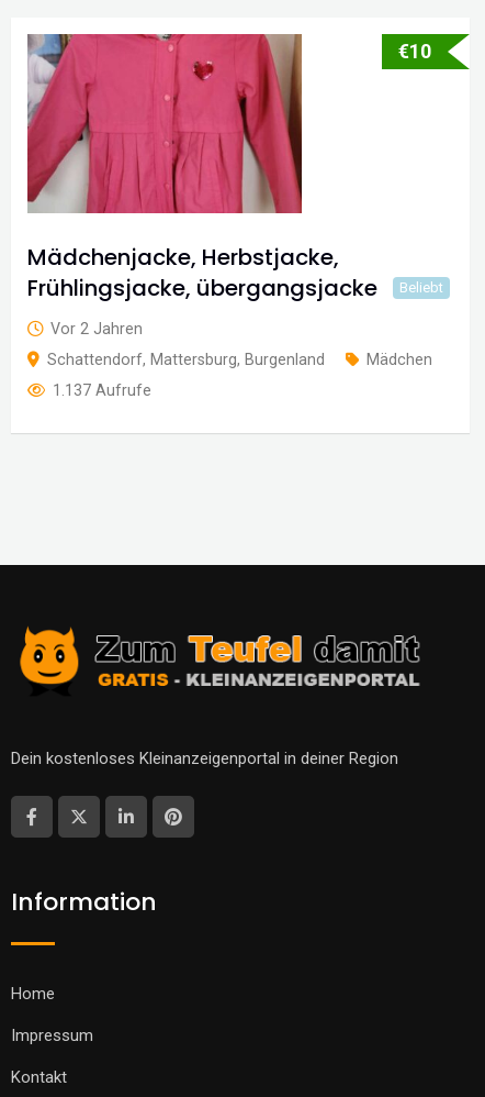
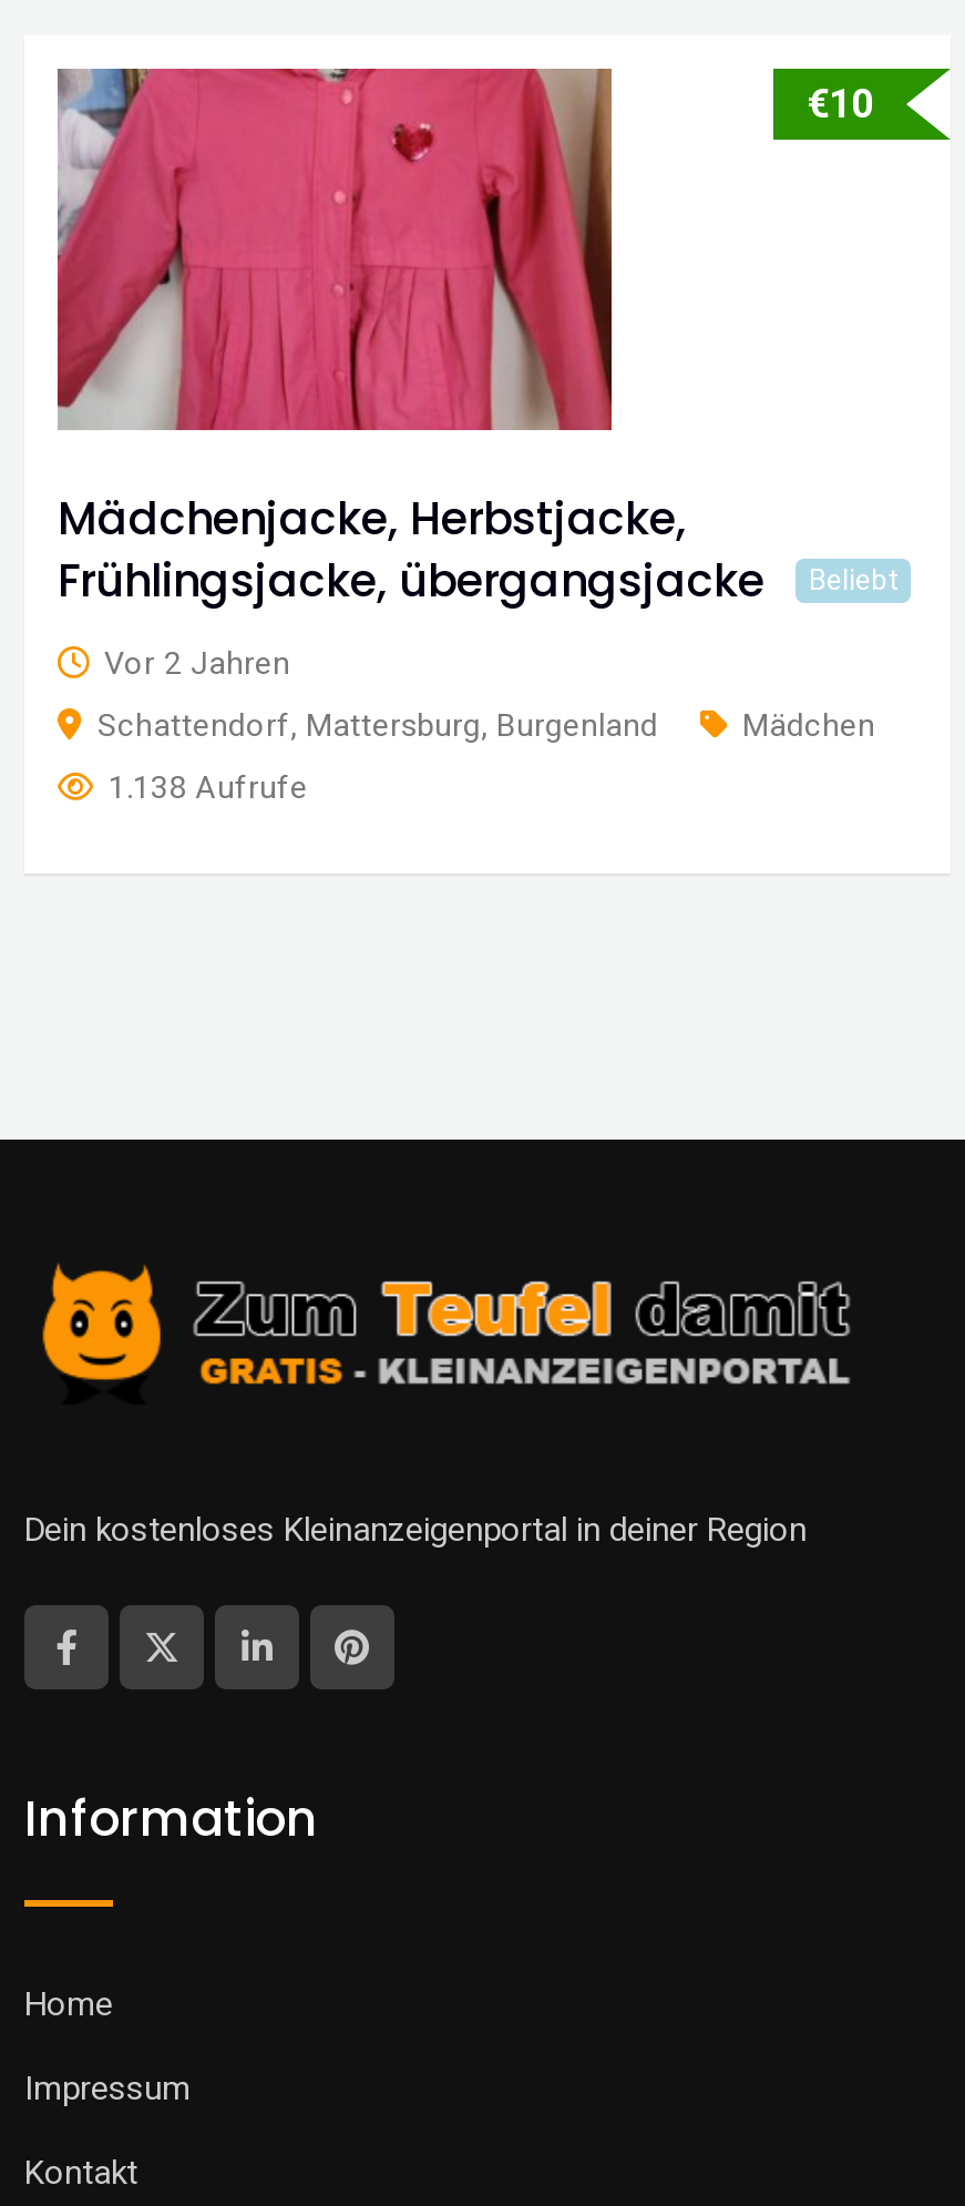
- 1.137 Aufrufe
+ 1.138 Aufrufe
